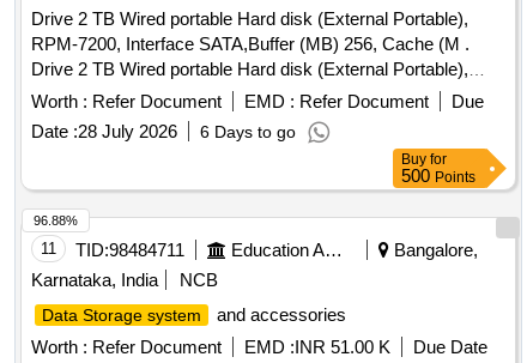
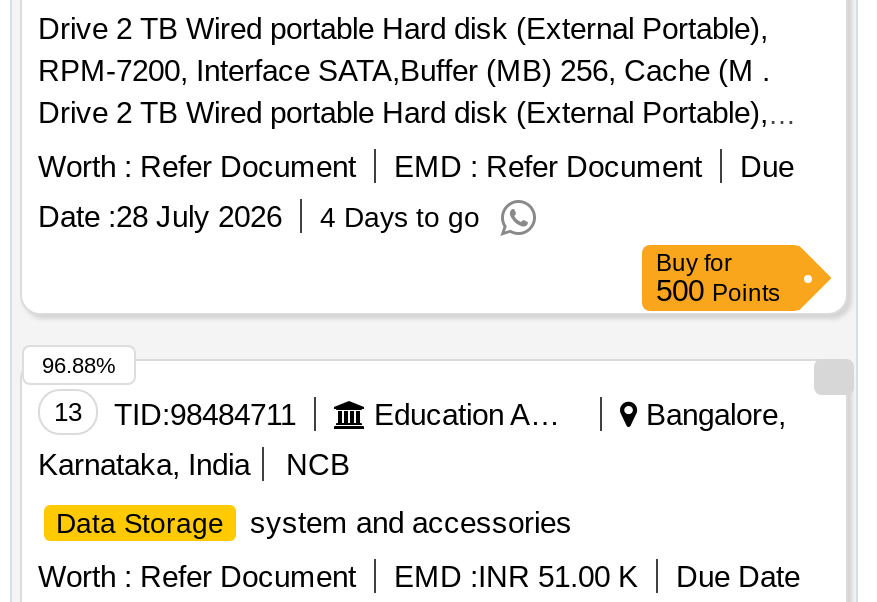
- Date : 28 July 2026 6 Days to go
+ Date : 28 July 2026 4 Days to go

- 11 TID:98484711
+ 13 TID:98484711
